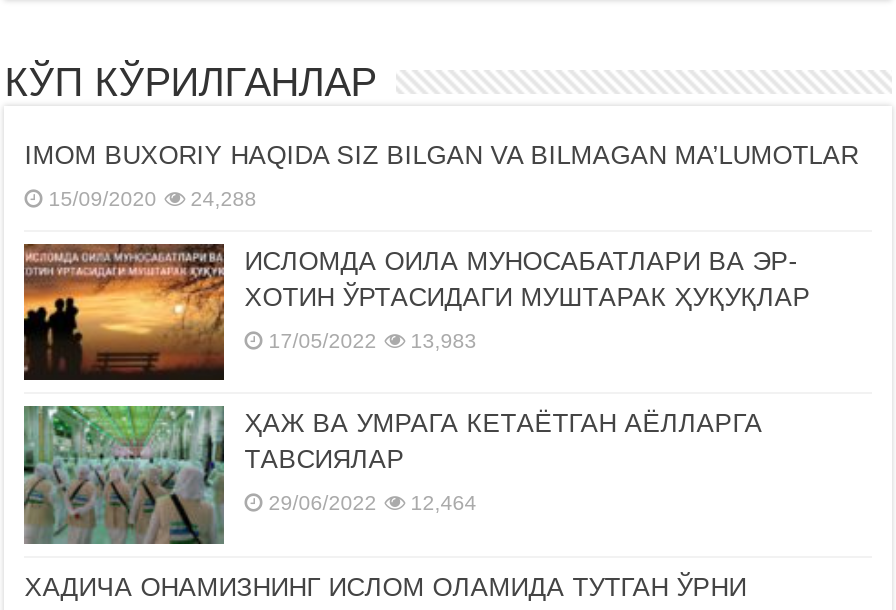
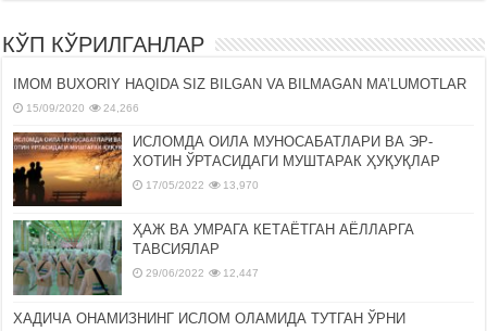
- 15/09/2020 24,288
+ 15/09/2020 24,266

- 17/05/2022 13,983
+ 17/05/2022 13,970

- 29/06/2022 12,464
+ 29/06/2022 12,447
